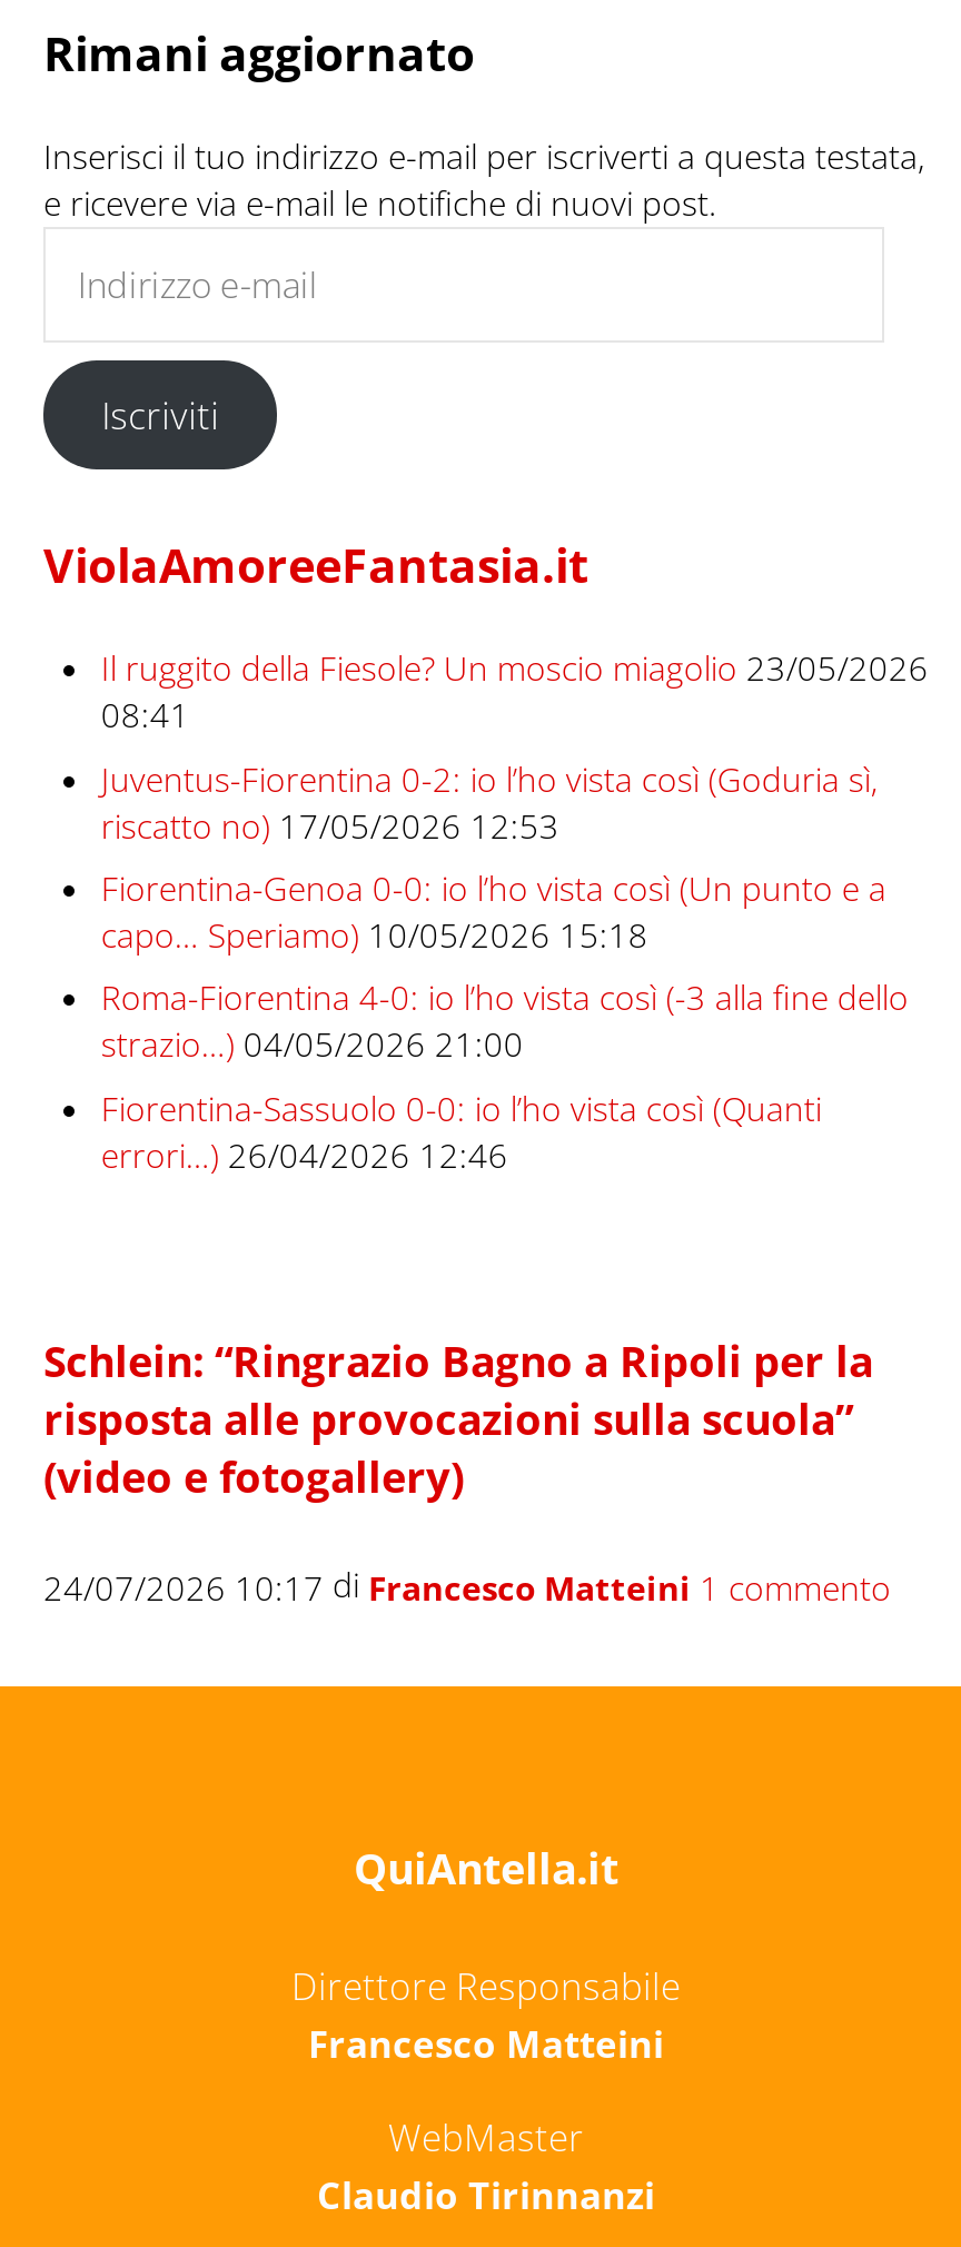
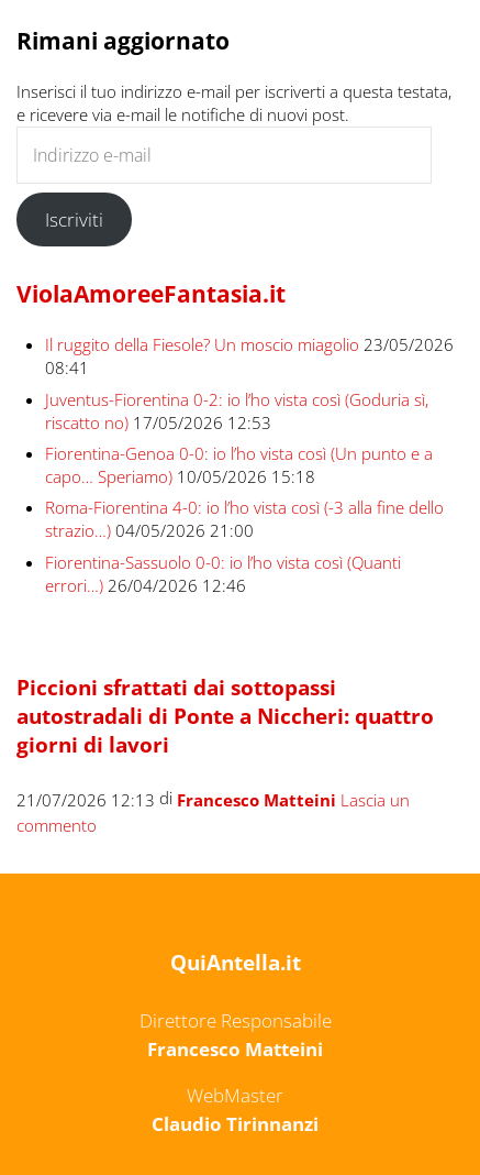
- Schlein: “Ringrazio Bagno a Ripoli per la
- risposta alle provocazioni sulla scuola”
- (video e fotogallery)
+ Piccioni sfrattati dai sottopassi
+ autostradali di Ponte a Niccheri: quattro
+ giorni di lavori

- 24/07/2026 10:17 di Francesco Matteini 1 commento
+ 21/07/2026 12:13 di Francesco Matteini Lascia un
+ commento
